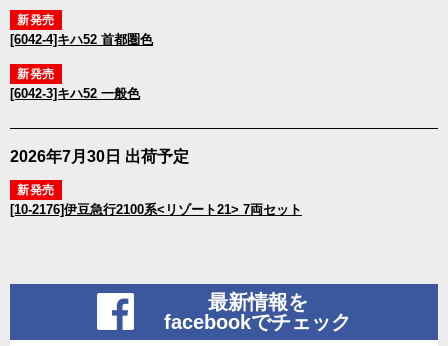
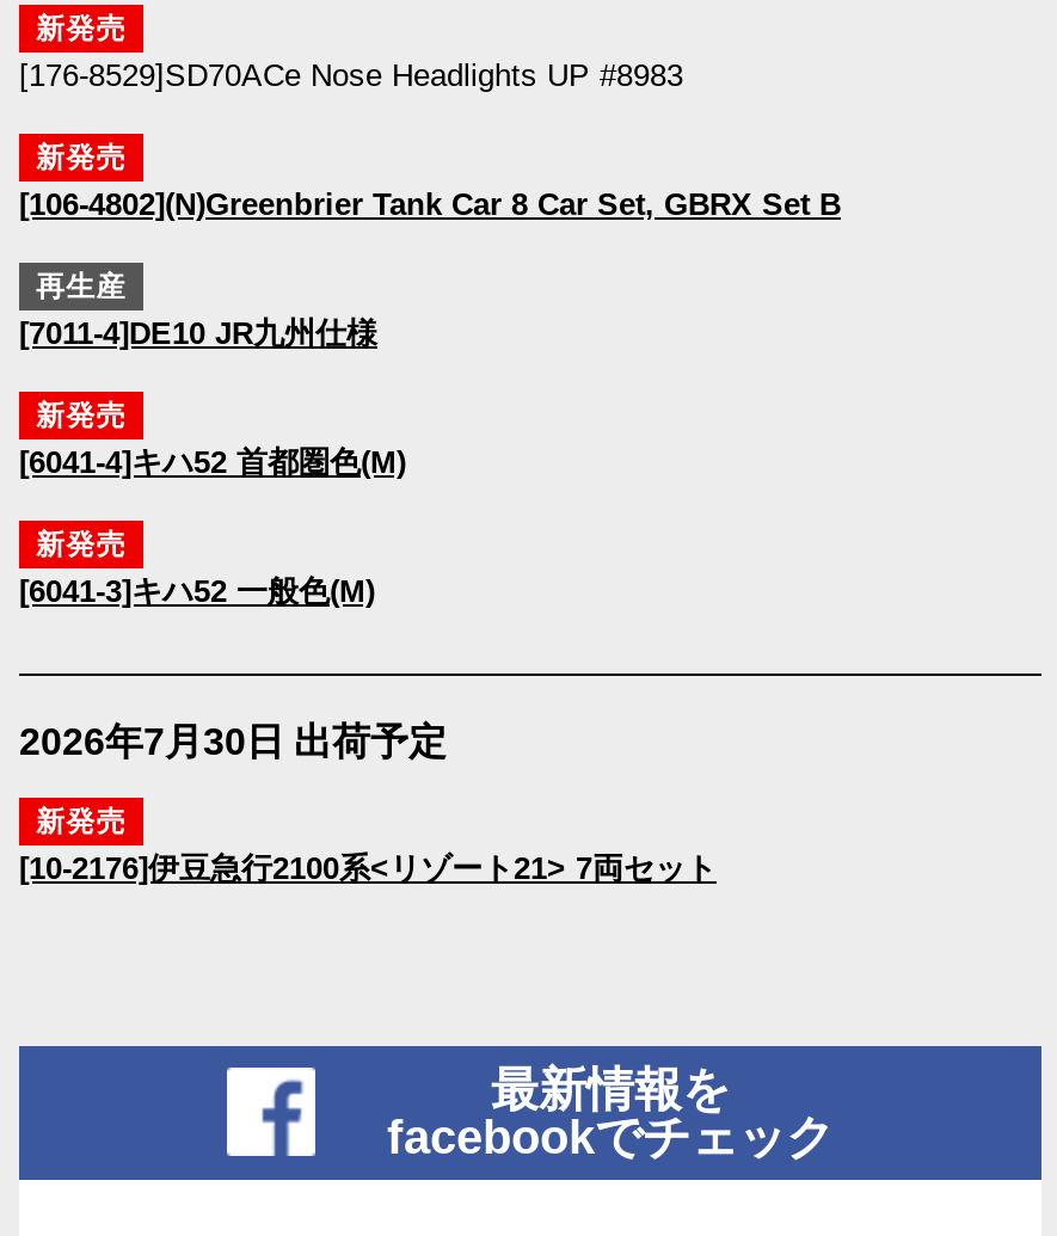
- [6042-4]キハ52 首都圏色
+ [176-8529]SD70ACe Nose Headlights UP #8983

- [6042-3]キハ52 一般色
+ [106-4802](N)Greenbrier Tank Car 8 Car Set, GBRX Set B
+ 再生産
+ [7011-4]DE10 JR九州仕様
+ 新発売
+ [6041-4]キハ52 首都圏色(M)
+ 新発売
+ [6041-3]キハ52 一般色(M)
